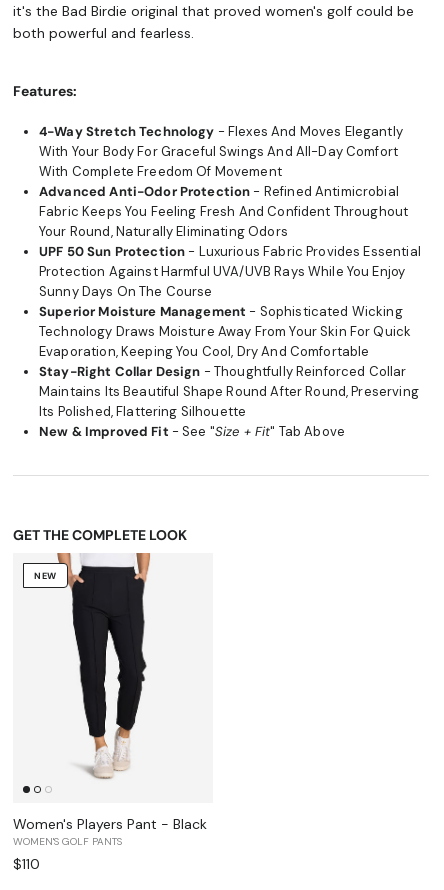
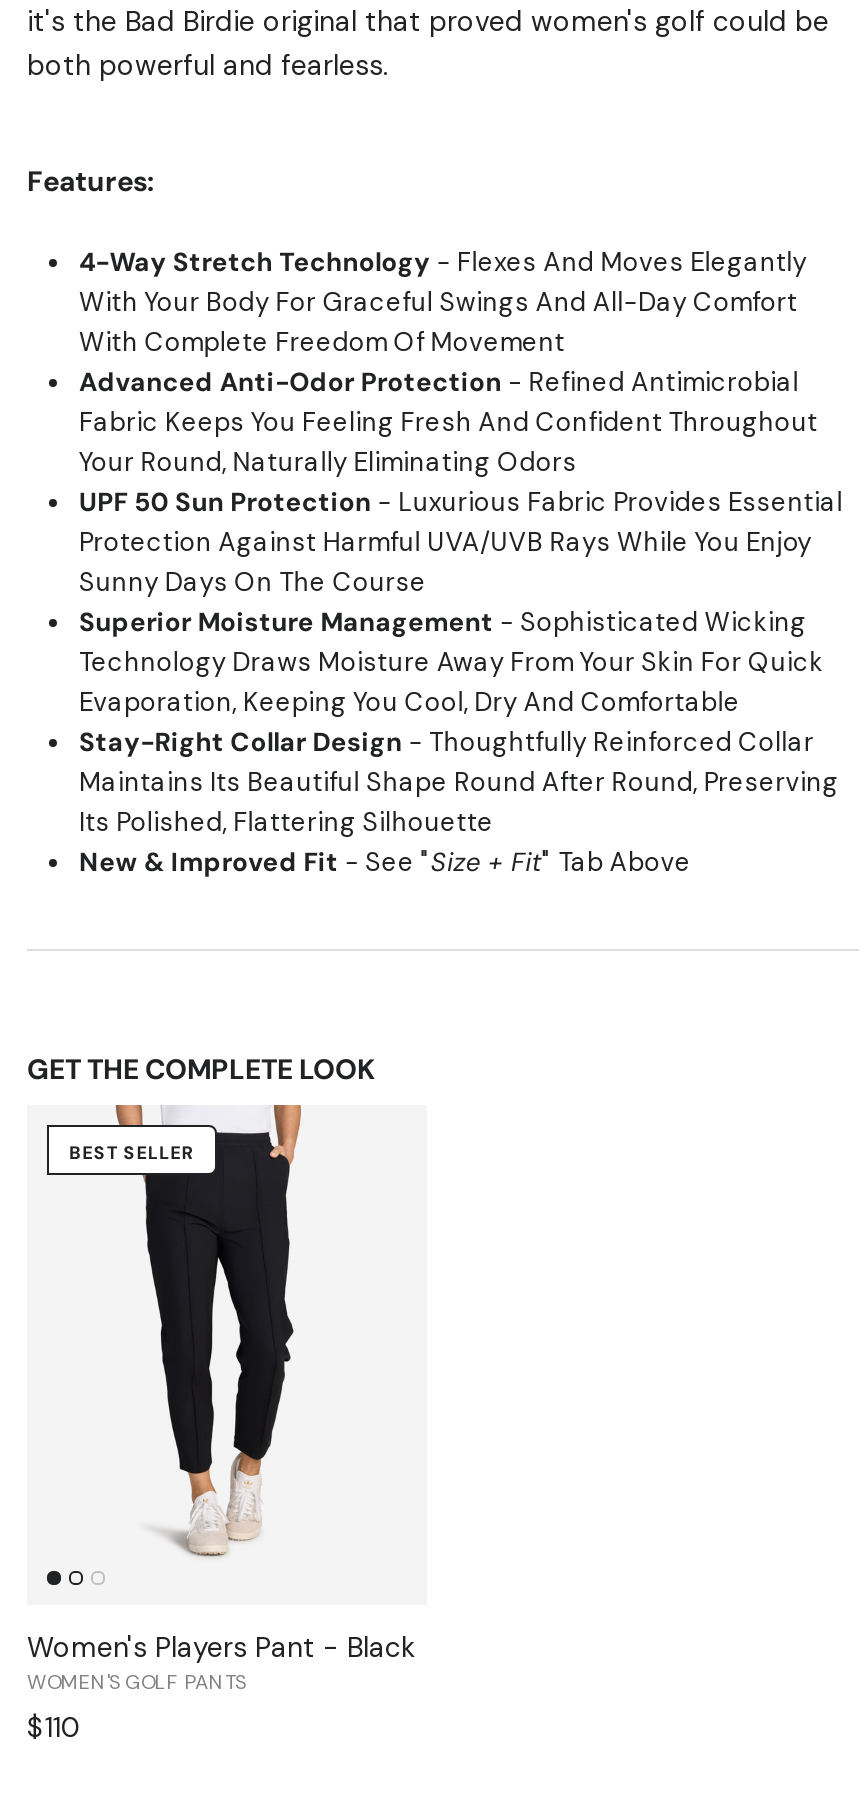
- NEW
+ BEST SELLER
